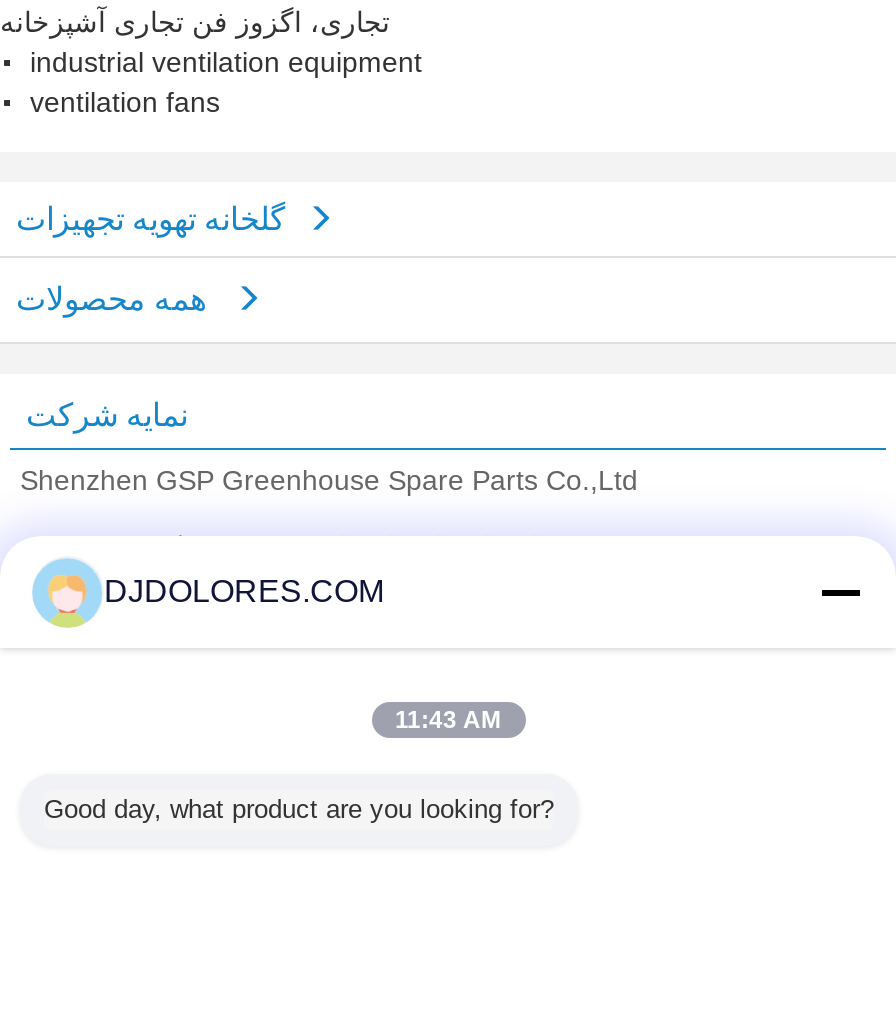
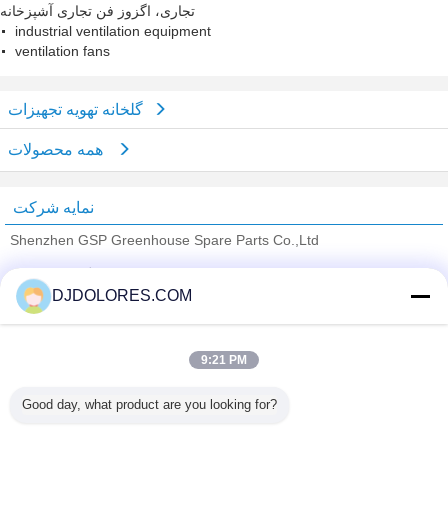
- 11:43 AM
+ 9:21 PM
